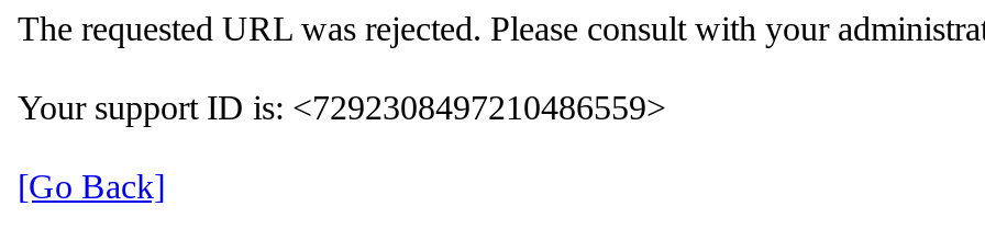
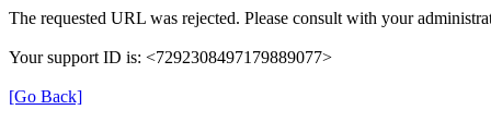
- Your support ID is: <7292308497210486559>
+ Your support ID is: <7292308497179889077>
